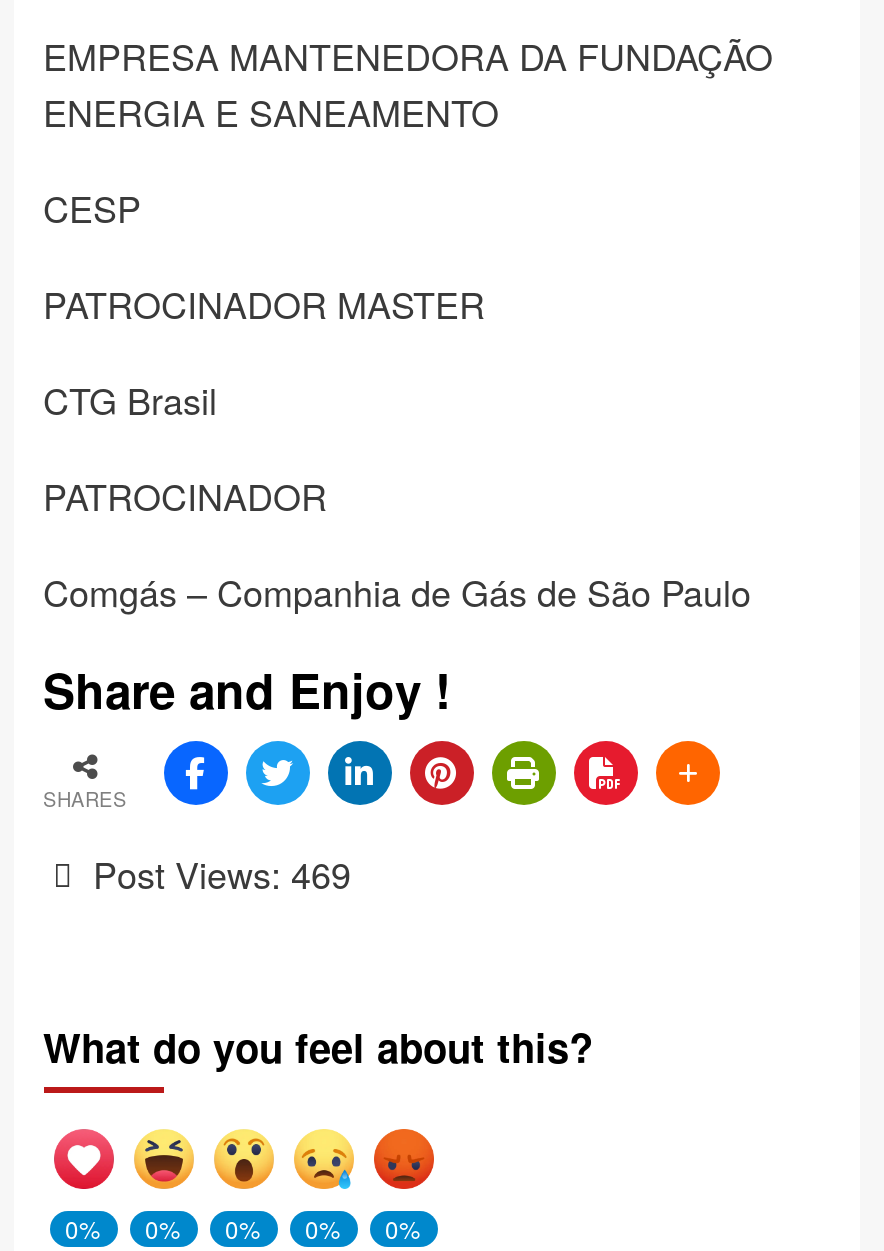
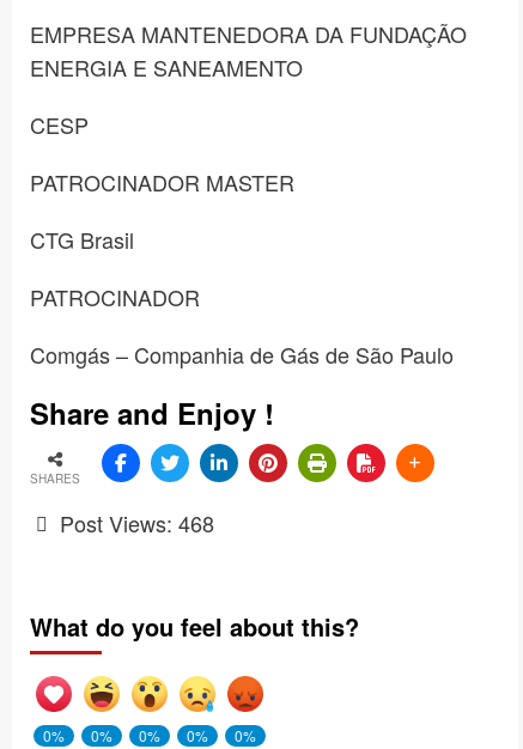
- Post Views: 469
+ Post Views: 468
